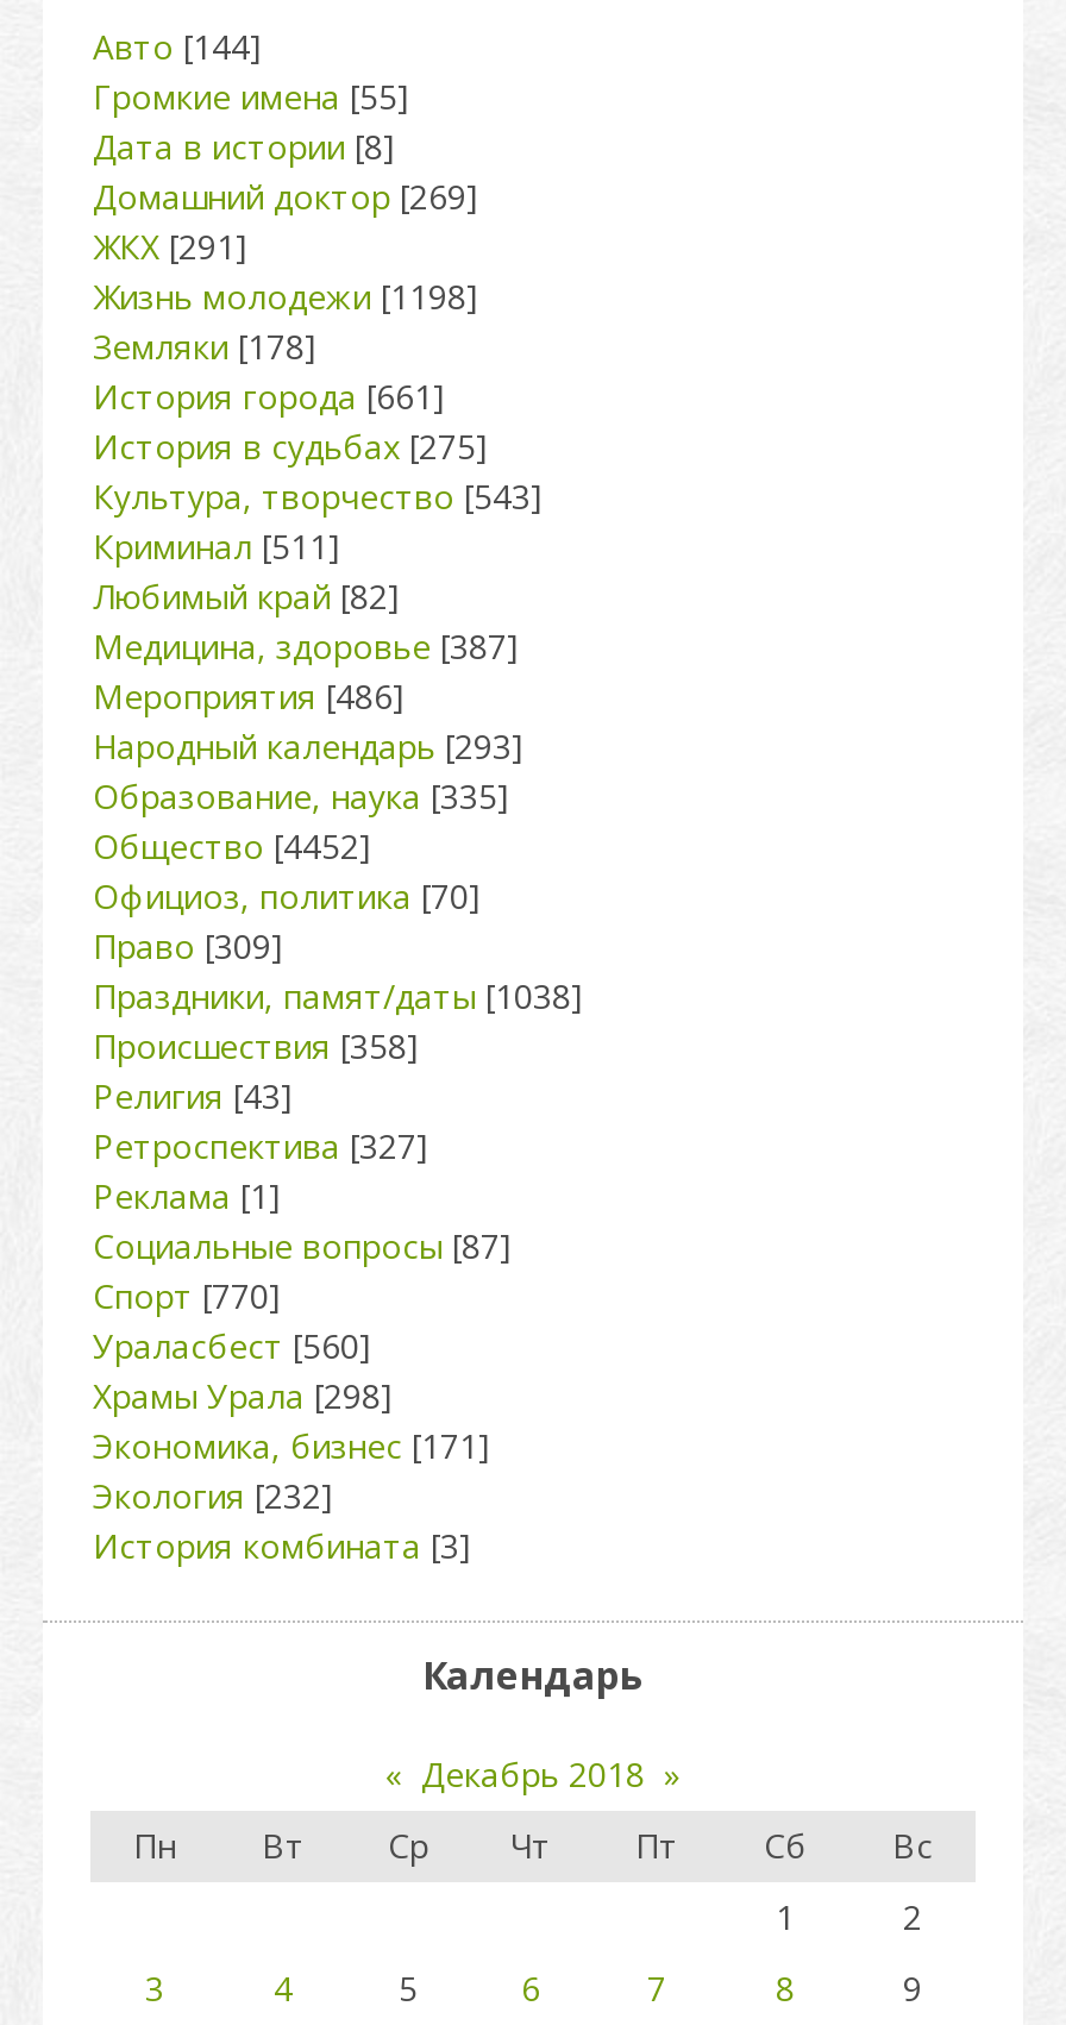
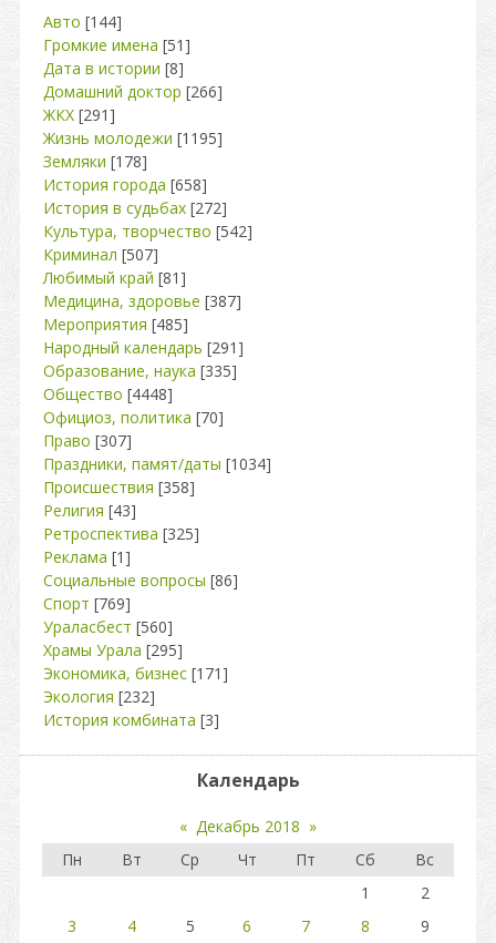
- Громкие имена [55]
+ Громкие имена [51]

- Домашний доктор [269]
+ Домашний доктор [266]

- Жизнь молодежи [1198]
+ Жизнь молодежи [1195]

- История города [661]
+ История города [658]

- История в судьбах [275]
+ История в судьбах [272]

- Культура, творчество [543]
+ Культура, творчество [542]

- Криминал [511]
+ Криминал [507]

- Любимый край [82]
+ Любимый край [81]

- Мероприятия [486]
+ Мероприятия [485]

- Народный календарь [293]
+ Народный календарь [291]

- Общество [4452]
+ Общество [4448]

- Право [309]
+ Право [307]

- Праздники, памят/даты [1038]
+ Праздники, памят/даты [1034]

- Ретроспектива [327]
+ Ретроспектива [325]

- Социальные вопросы [87]
+ Социальные вопросы [86]

- Спорт [770]
+ Спорт [769]

- Храмы Урала [298]
+ Храмы Урала [295]
